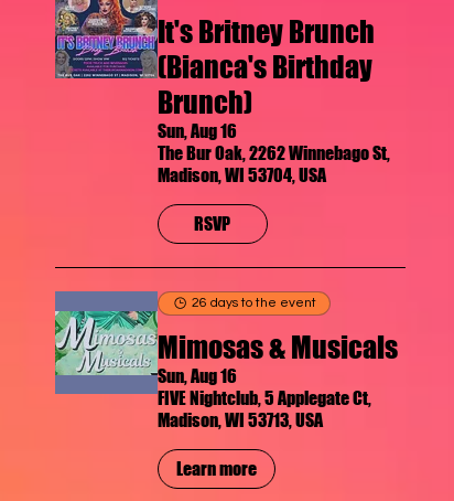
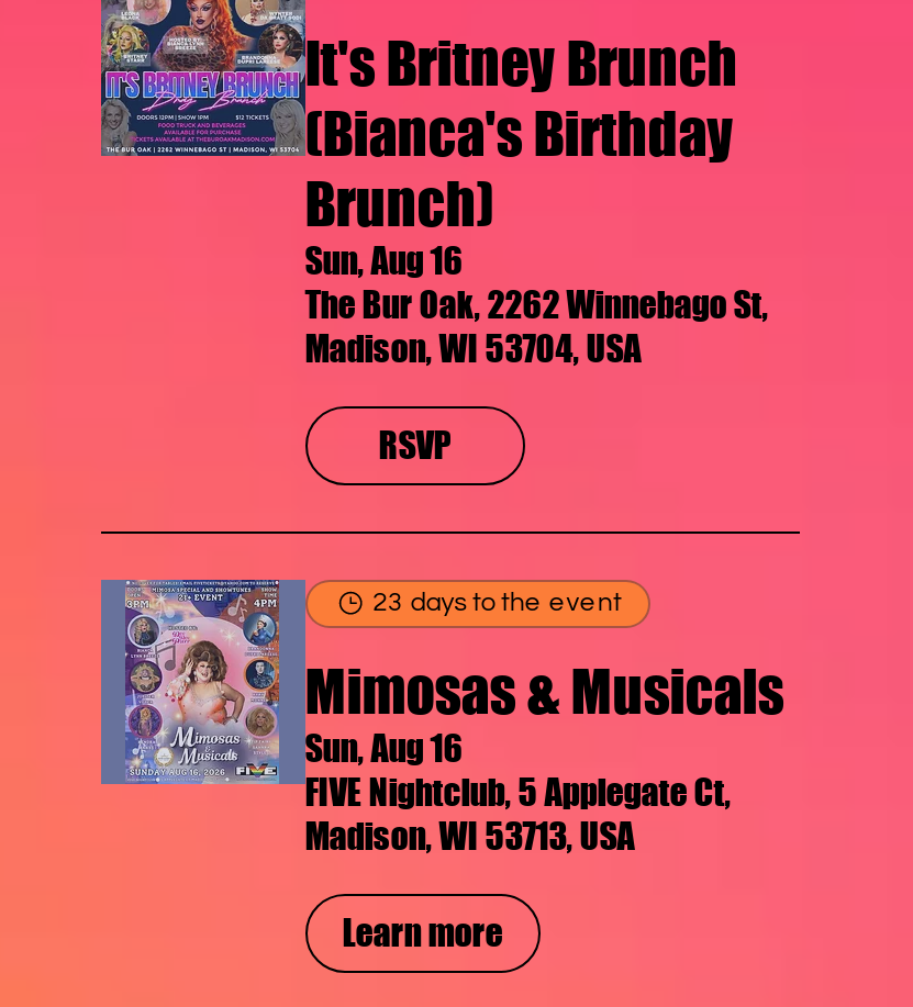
- [image]
- 26 days to the event
+ [image]
+ 23 days to the event
